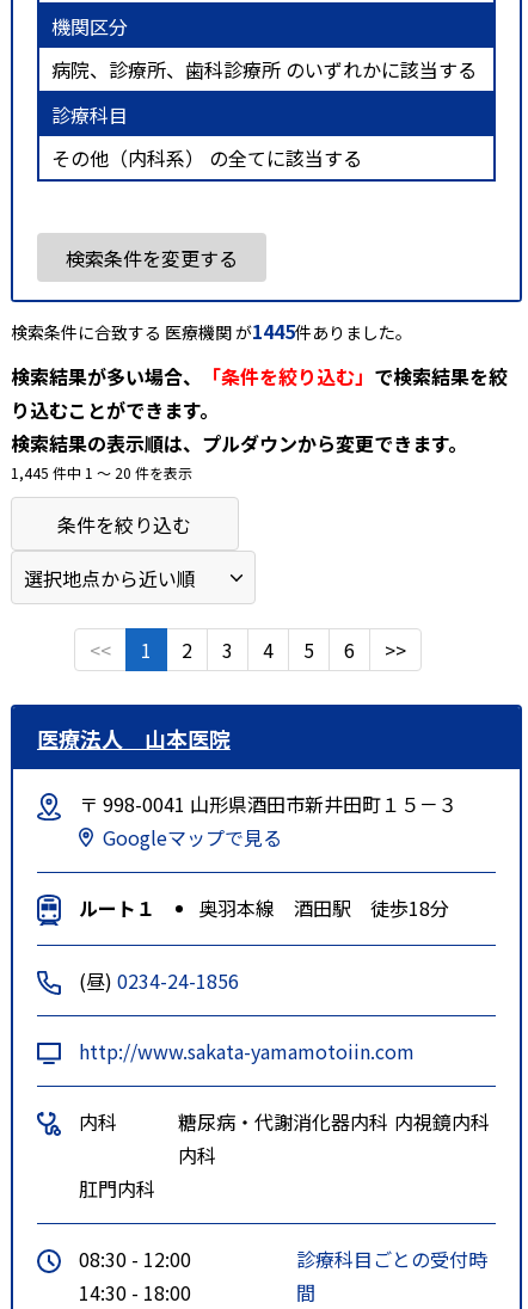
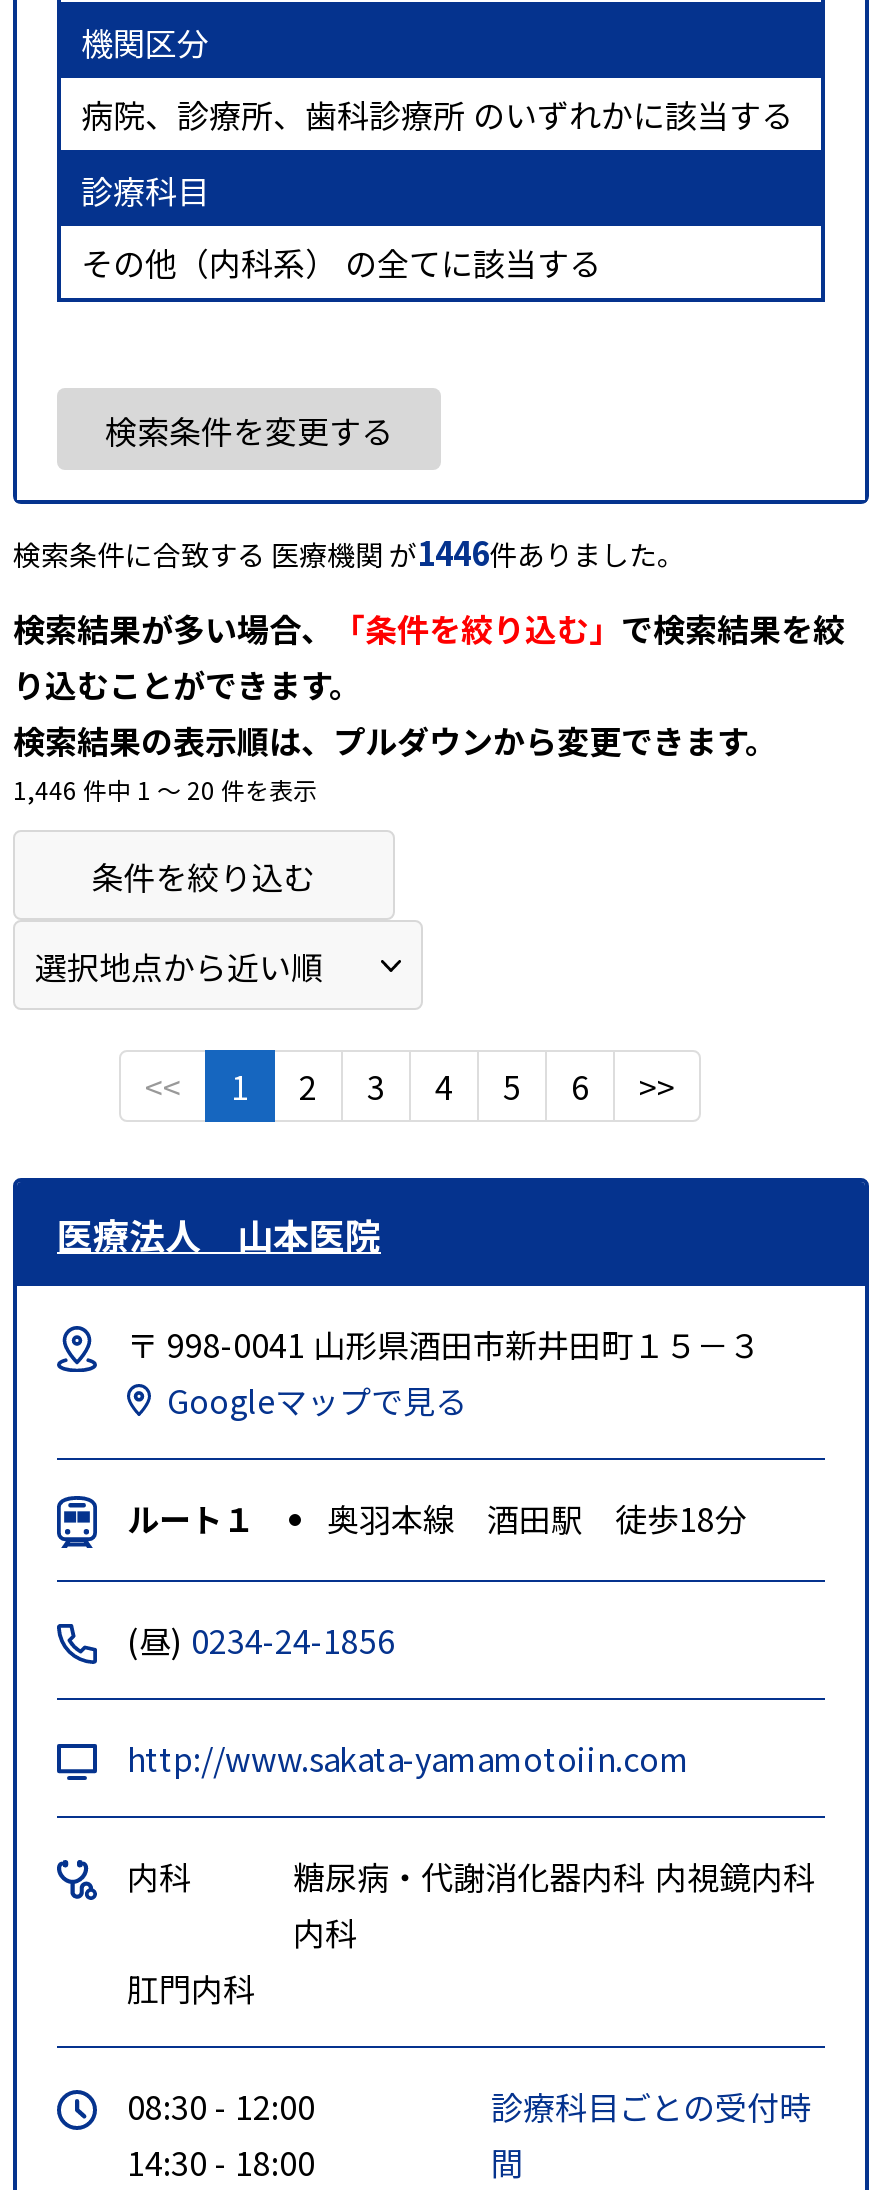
- 検索条件に合致する 医療機関 が1445件ありました。
+ 検索条件に合致する 医療機関 が1446件ありました。

- 1,445 件中 1 〜 20 件を表示
+ 1,446 件中 1 〜 20 件を表示
